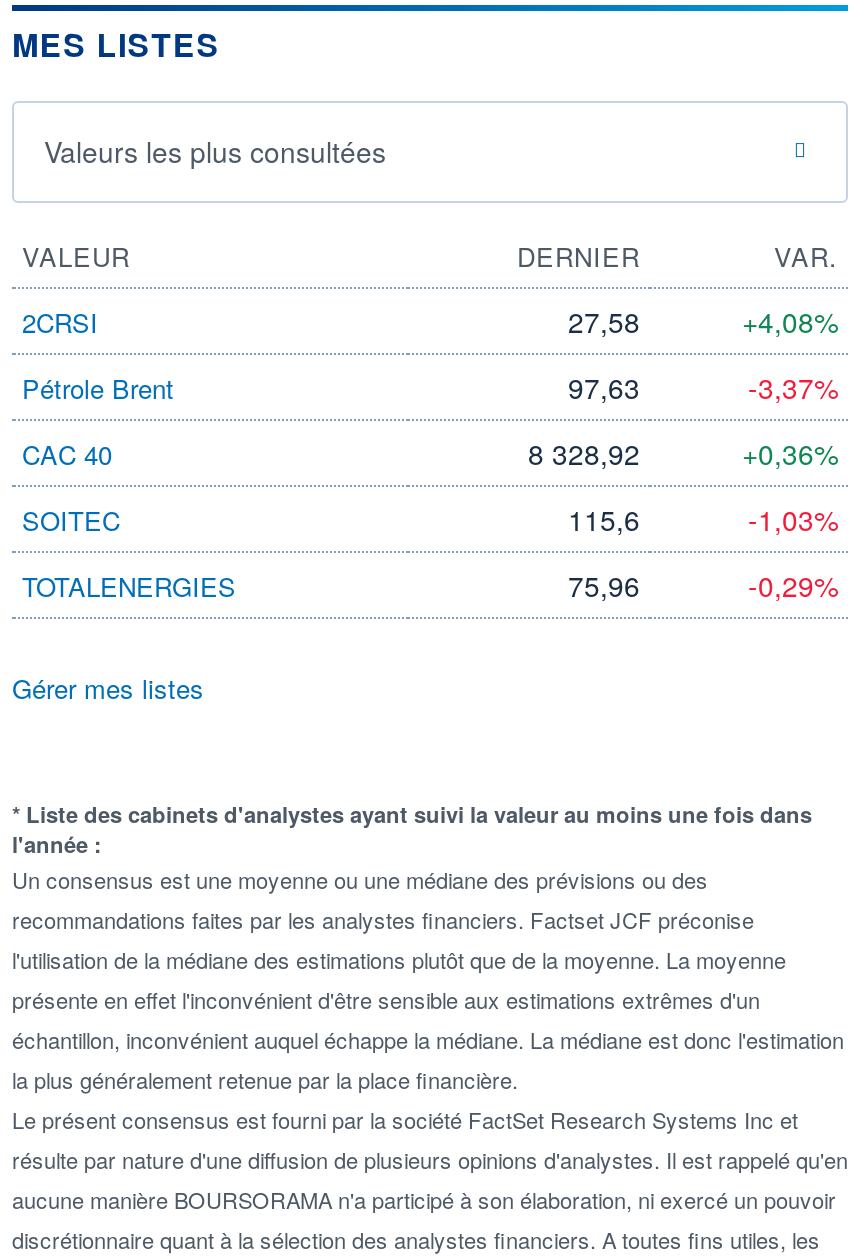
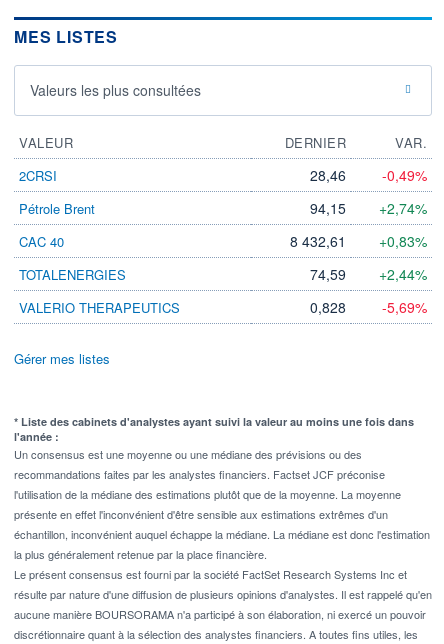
- 27,58
+ 28,46

- +4,08%
+ -0,49%

- 97,63
+ 94,15

- -3,37%
+ +2,74%

- 8 328,92
- +0,36%
- SOITEC
- 115,6
- -1,03%
+ 8 432,61
+ +0,83%

moved up: TOTALENERGIES

- 75,96
- -0,29%
+ 74,59
+ +2,44%
+ VALERIO THERAPEUTICS
+ 0,828
+ -5,69%
